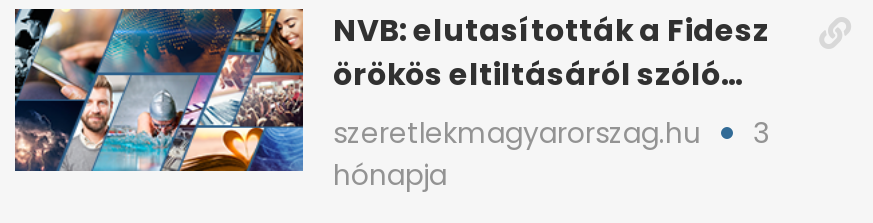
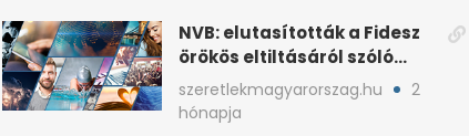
- 3
+ 2
